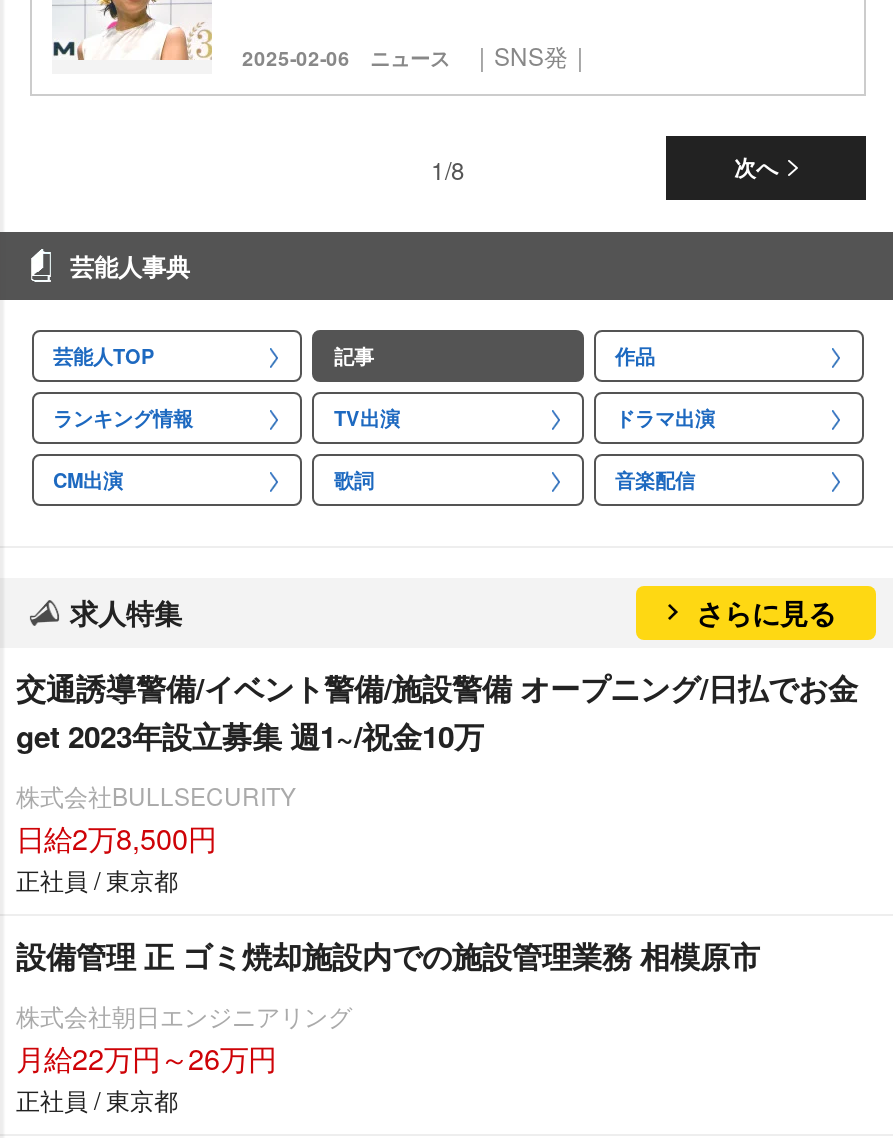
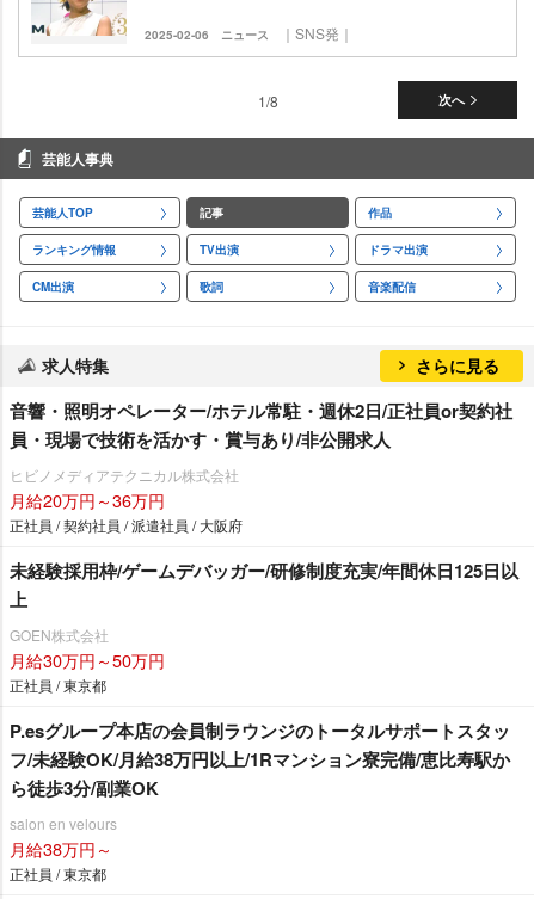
- 交通誘導警備/イベント警備/施設警備 オープニング/日払でお金
- get 2023年設立募集 週1~/祝金10万
- 株式会社BULLSECURITY
- 日給2万8,500円
+ 音響・照明オペレーター/ホテル常駐・週休2日/正社員or契約社
+ 員・現場で技術を活かす・賞与あり/非公開求人
+ ヒビノメディアテクニカル株式会社
+ 月給20万円～36万円
+ 正社員 / 契約社員 / 派遣社員 / 大阪府
+ 未経験採用枠/ゲームデバッガー/研修制度充実/年間休日125日以
+ 上
+ GOEN株式会社
+ 月給30万円～50万円

- 設備管理 正 ゴミ焼却施設内での施設管理業務 相模原市
+ P.esグループ本店の会員制ラウンジのトータルサポートスタッ
+ フ/未経験OK/月給38万円以上/1Rマンション寮完備/恵比寿駅か
+ ら徒歩3分/副業OK

- 株式会社朝日エンジニアリング
- 月給22万円～26万円
+ salon en velours
+ 月給38万円～
